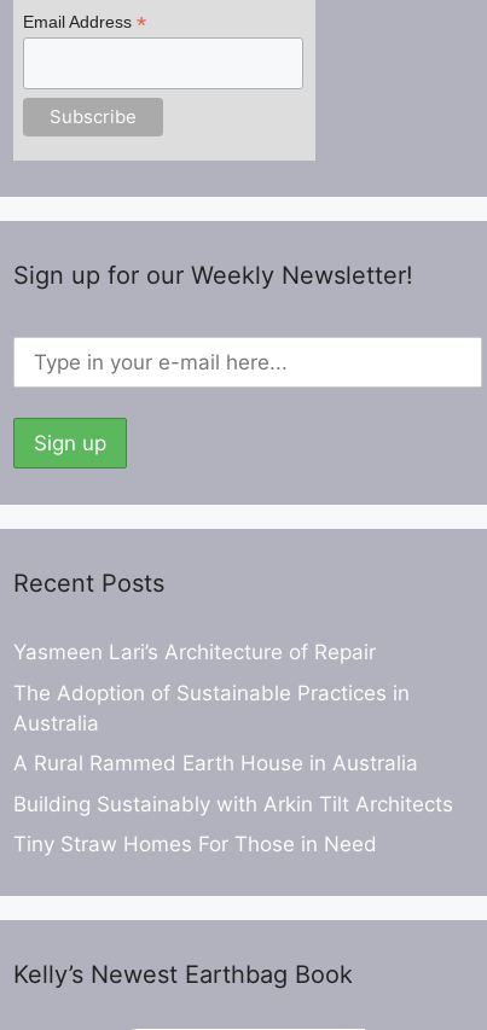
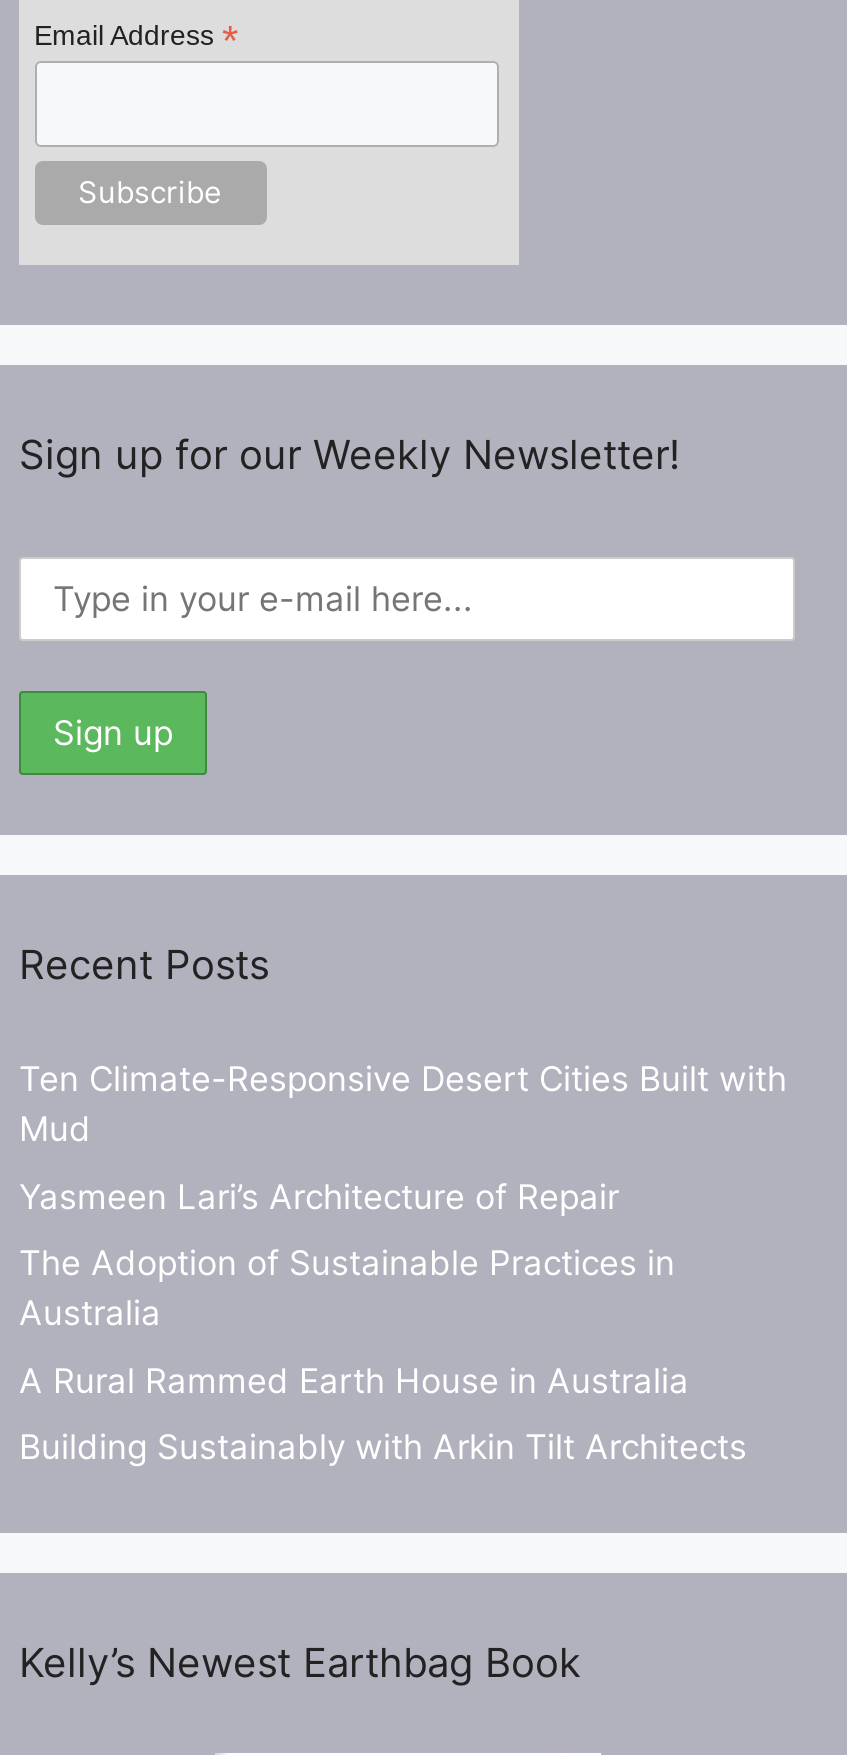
+ Ten Climate-Responsive Desert Cities Built with
+ Mud

moved down: Yasmeen Lari’s Architecture of Repair | The Adoption of Sustainable Practices in | Australia | A Rural Rammed Earth House in Australia | Building Sustainably with Arkin Tilt Architects

- Tiny Straw Homes For Those in Need
